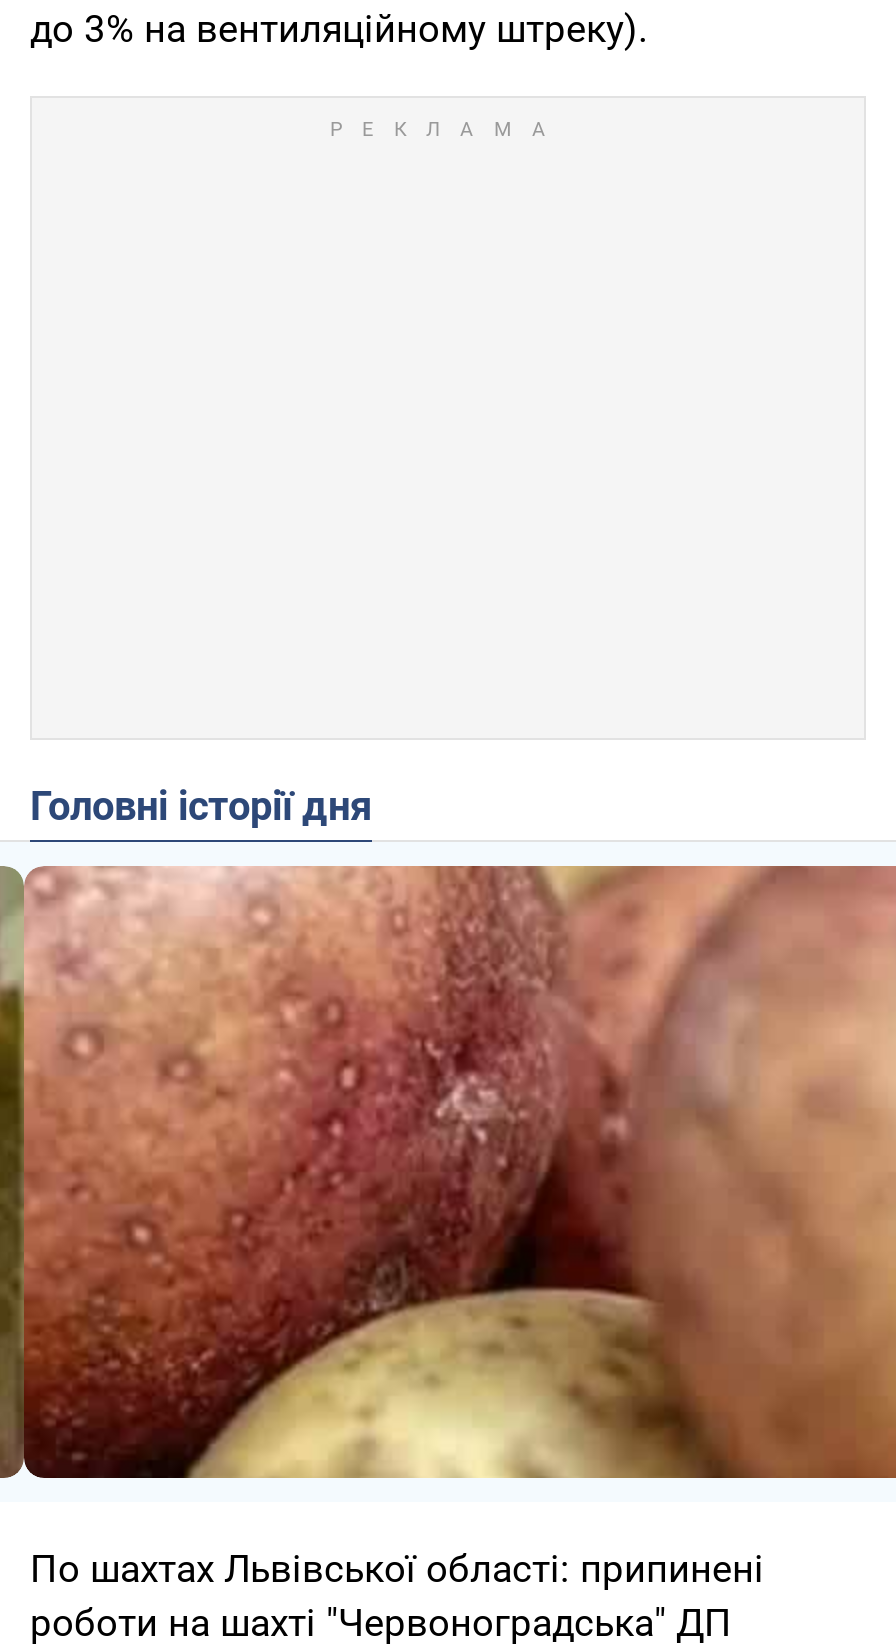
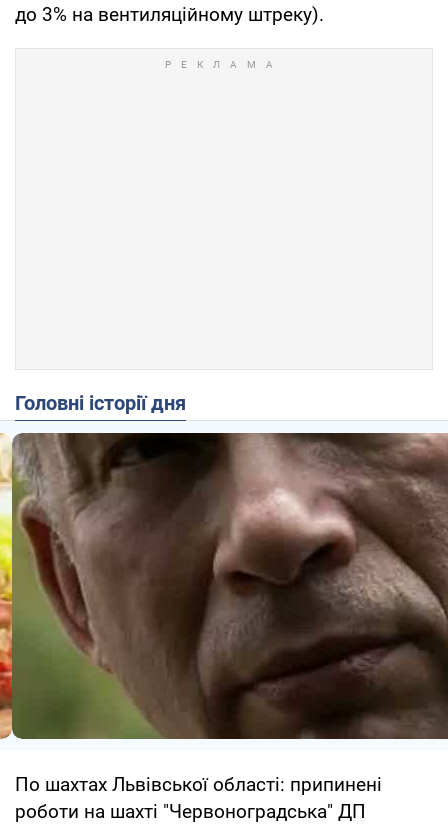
- [image]
+ [image]
